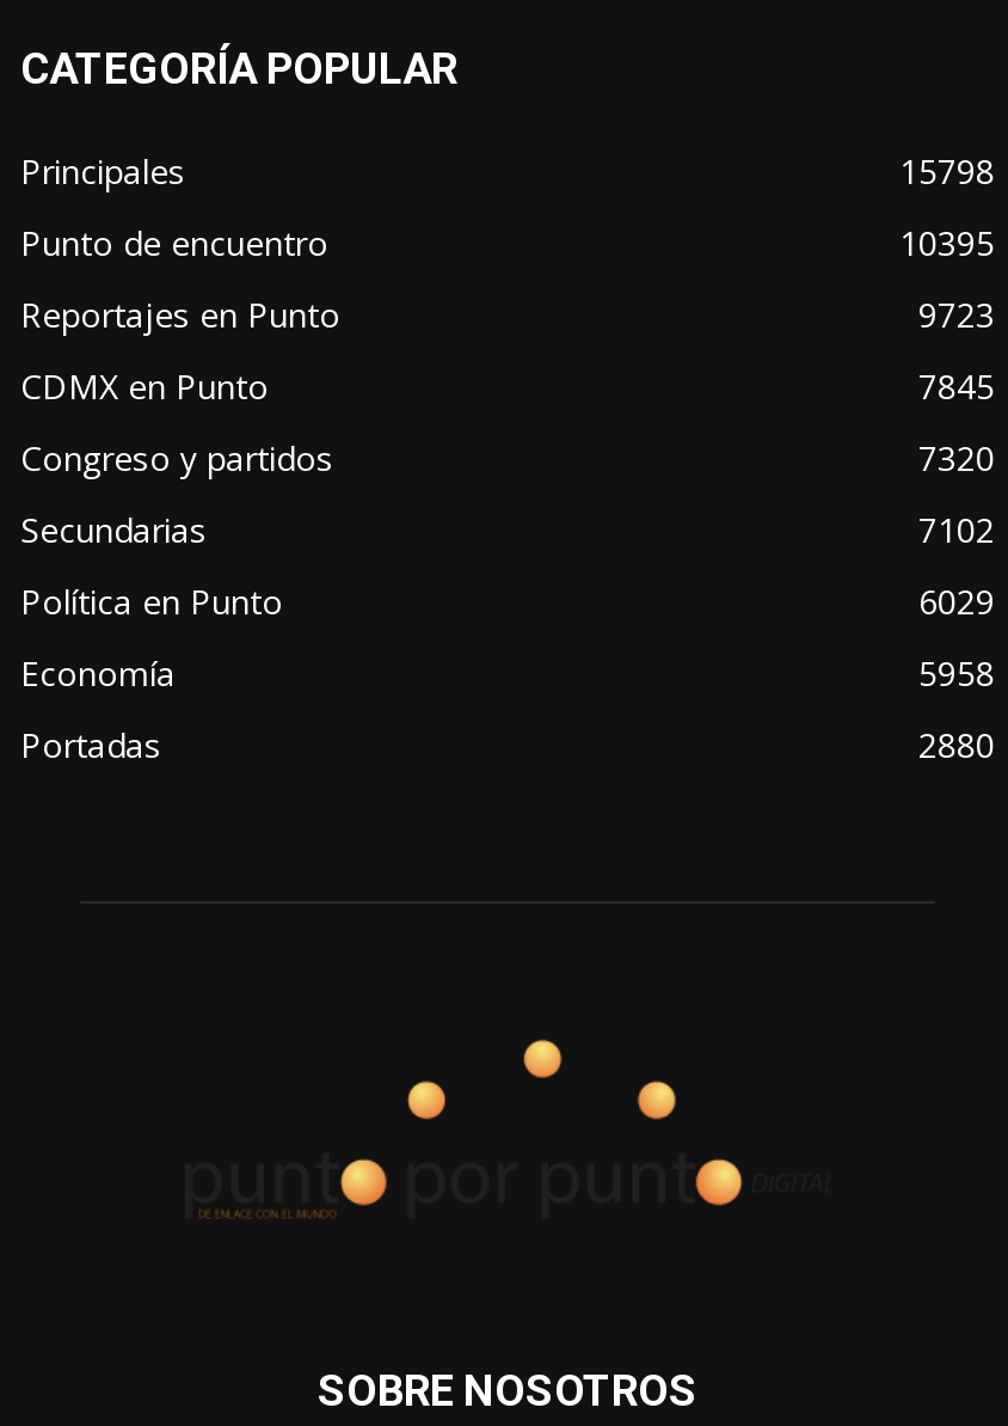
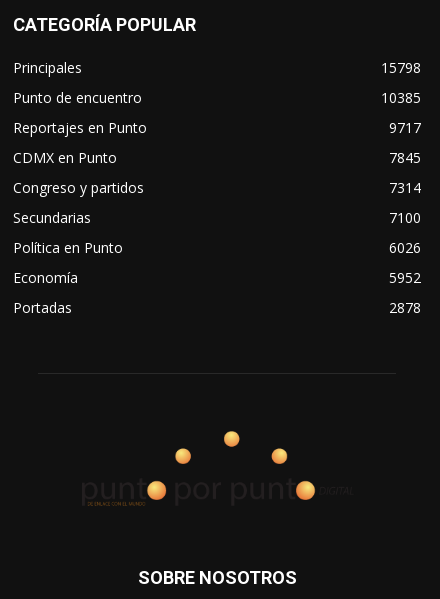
- 10395
+ 10385

- 9723
+ 9717

- 7320
+ 7314

- 7102
+ 7100

- 6029
+ 6026

- 5958
+ 5952

- 2880
+ 2878
